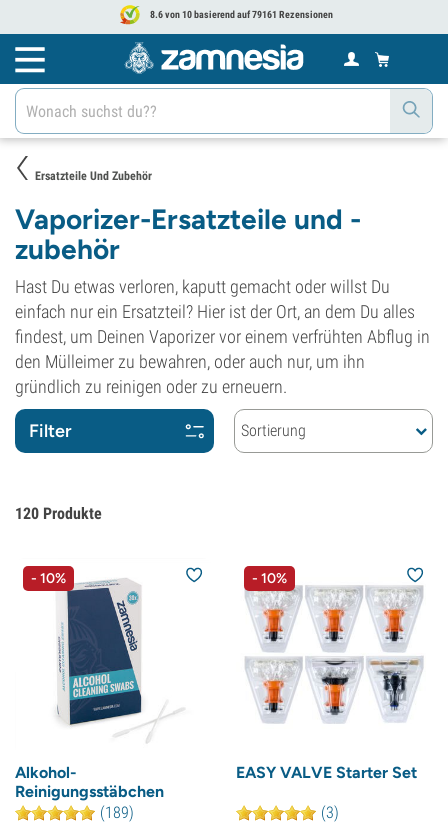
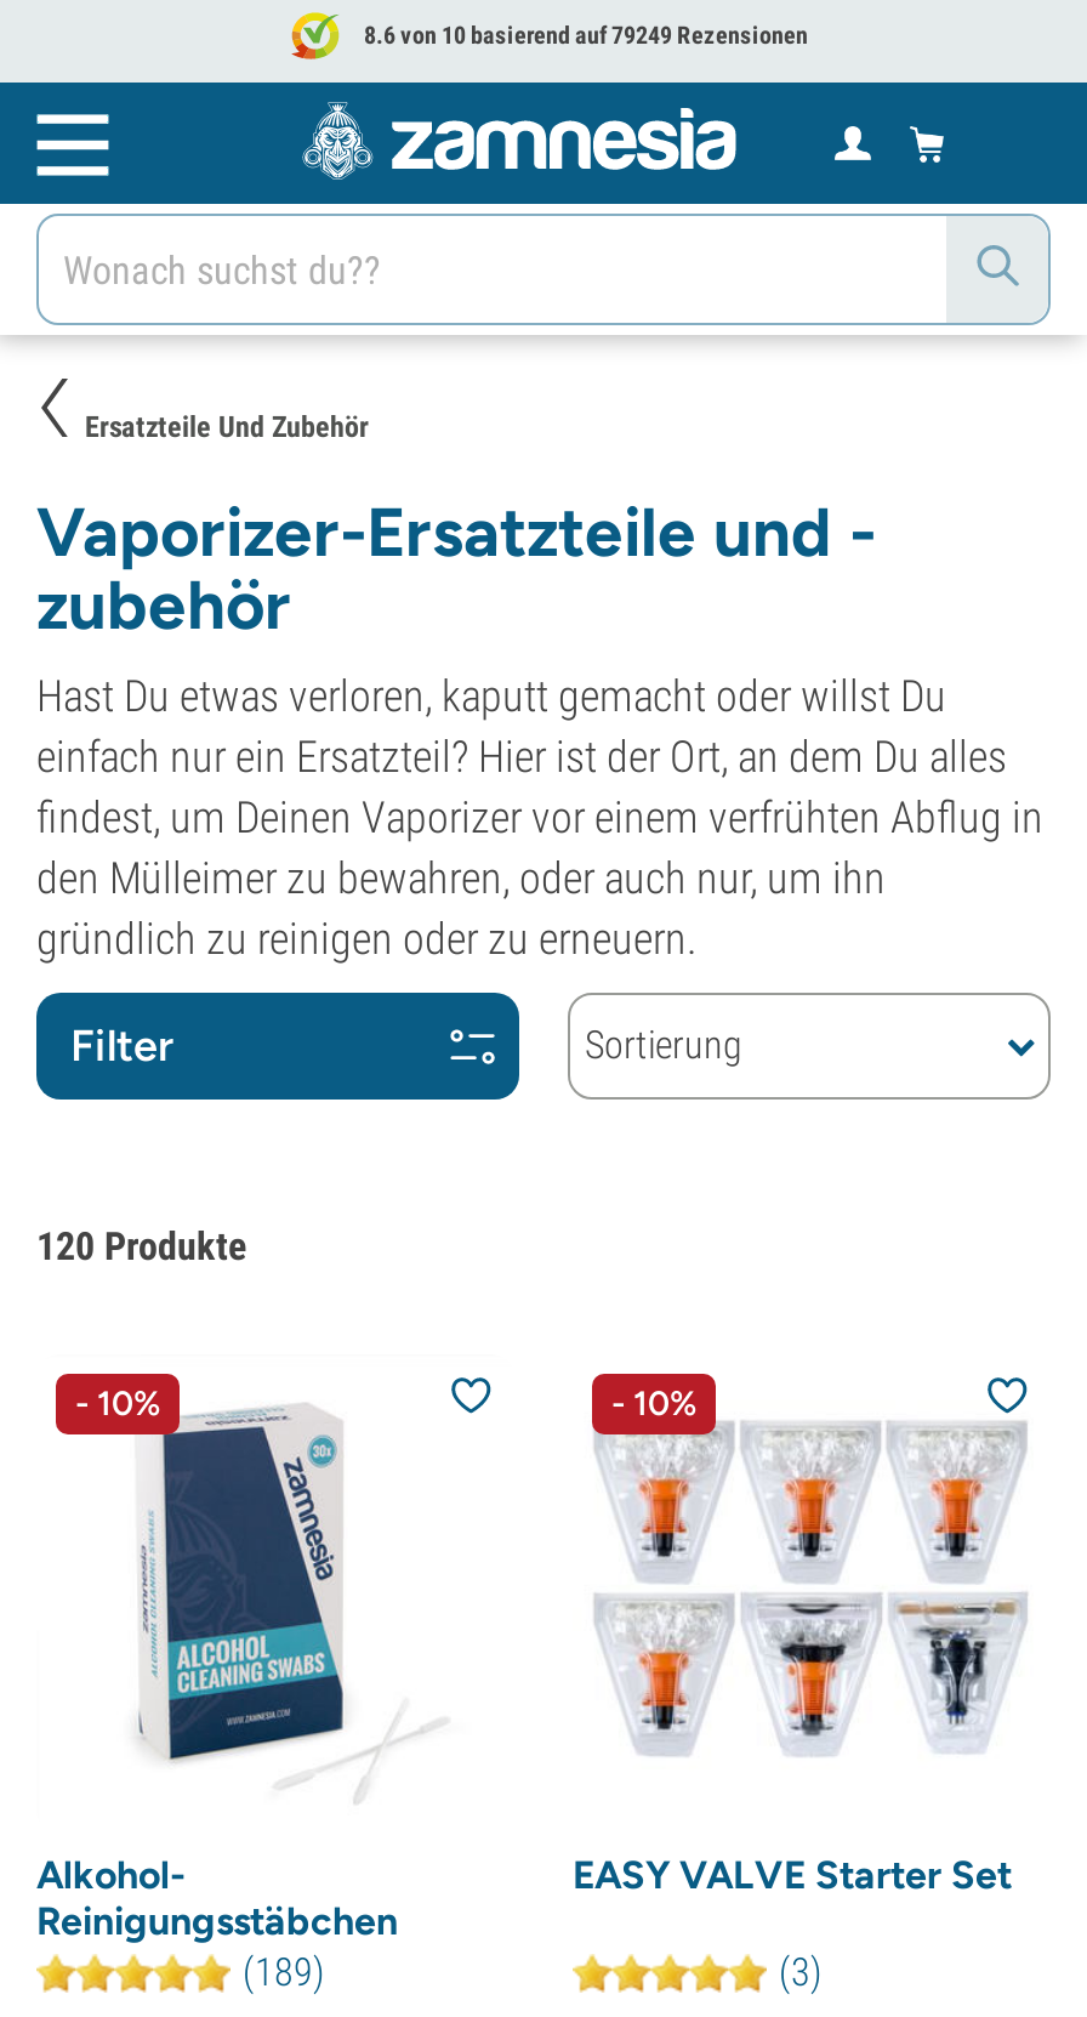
- 8.6 von 10 basierend auf 79161 Rezensionen
+ 8.6 von 10 basierend auf 79249 Rezensionen
